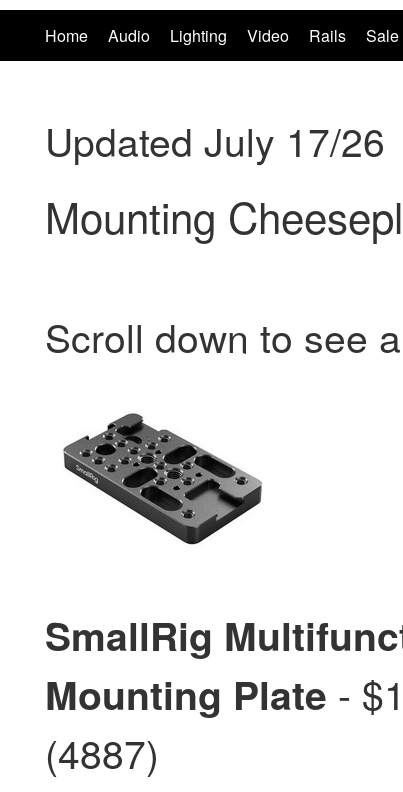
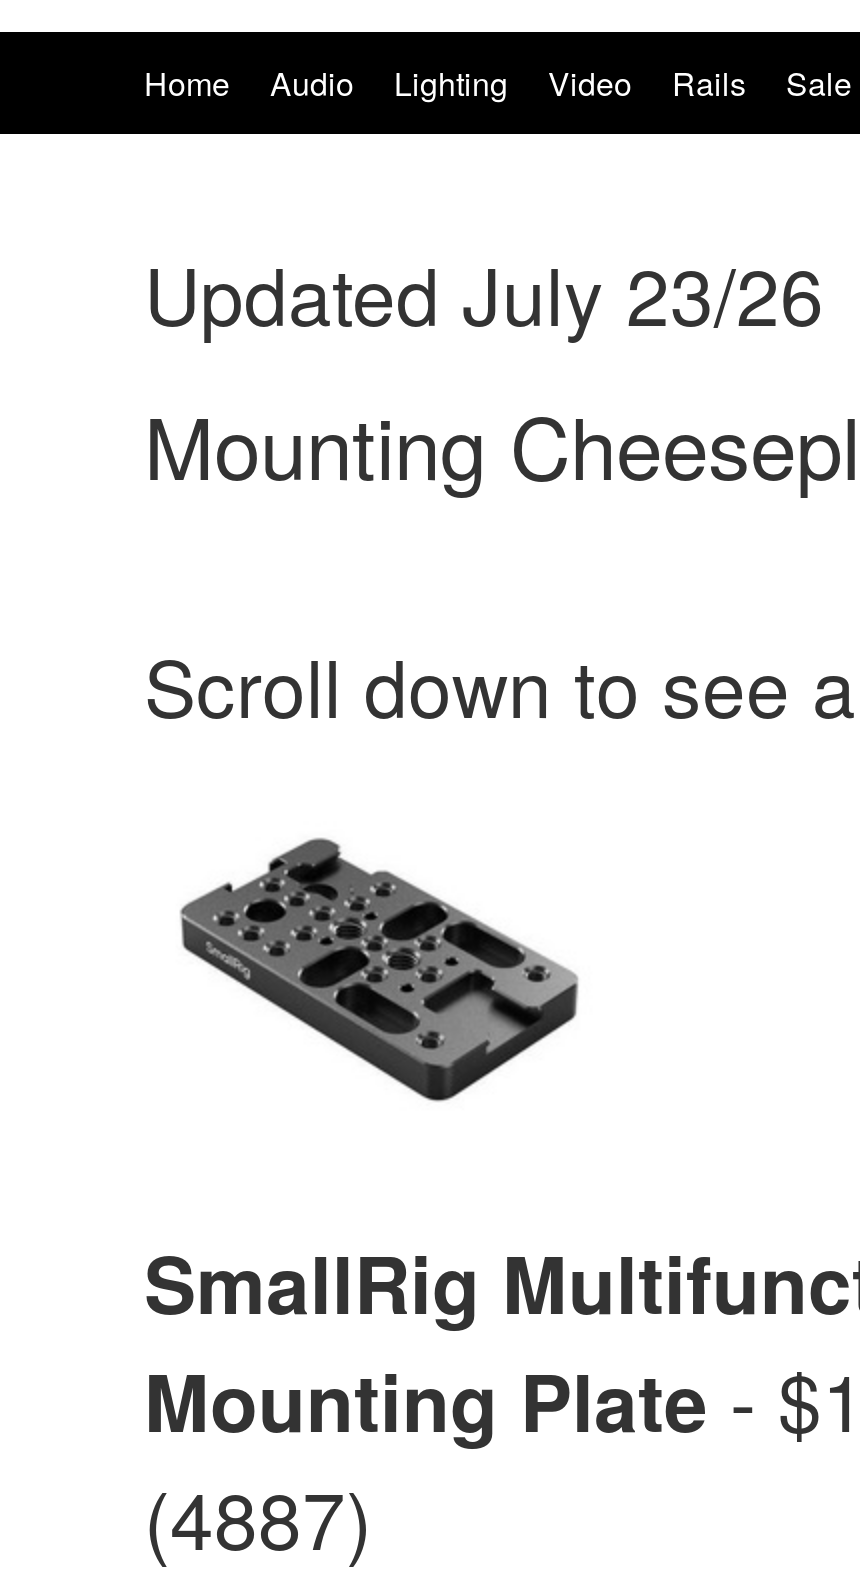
- Updated July 17/26
+ Updated July 23/26
